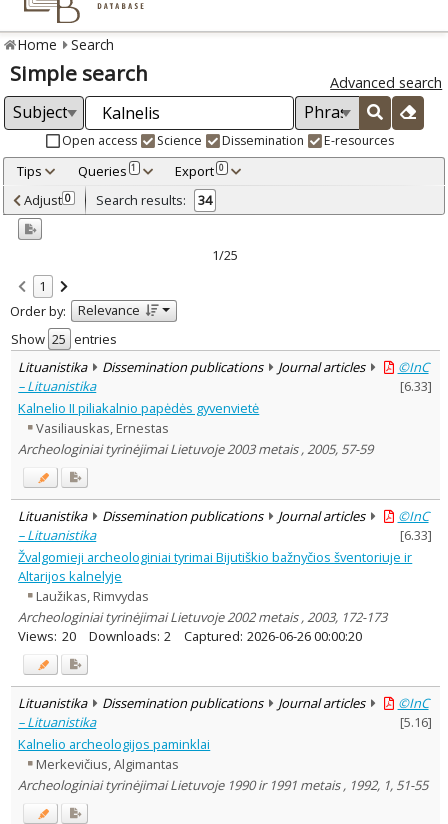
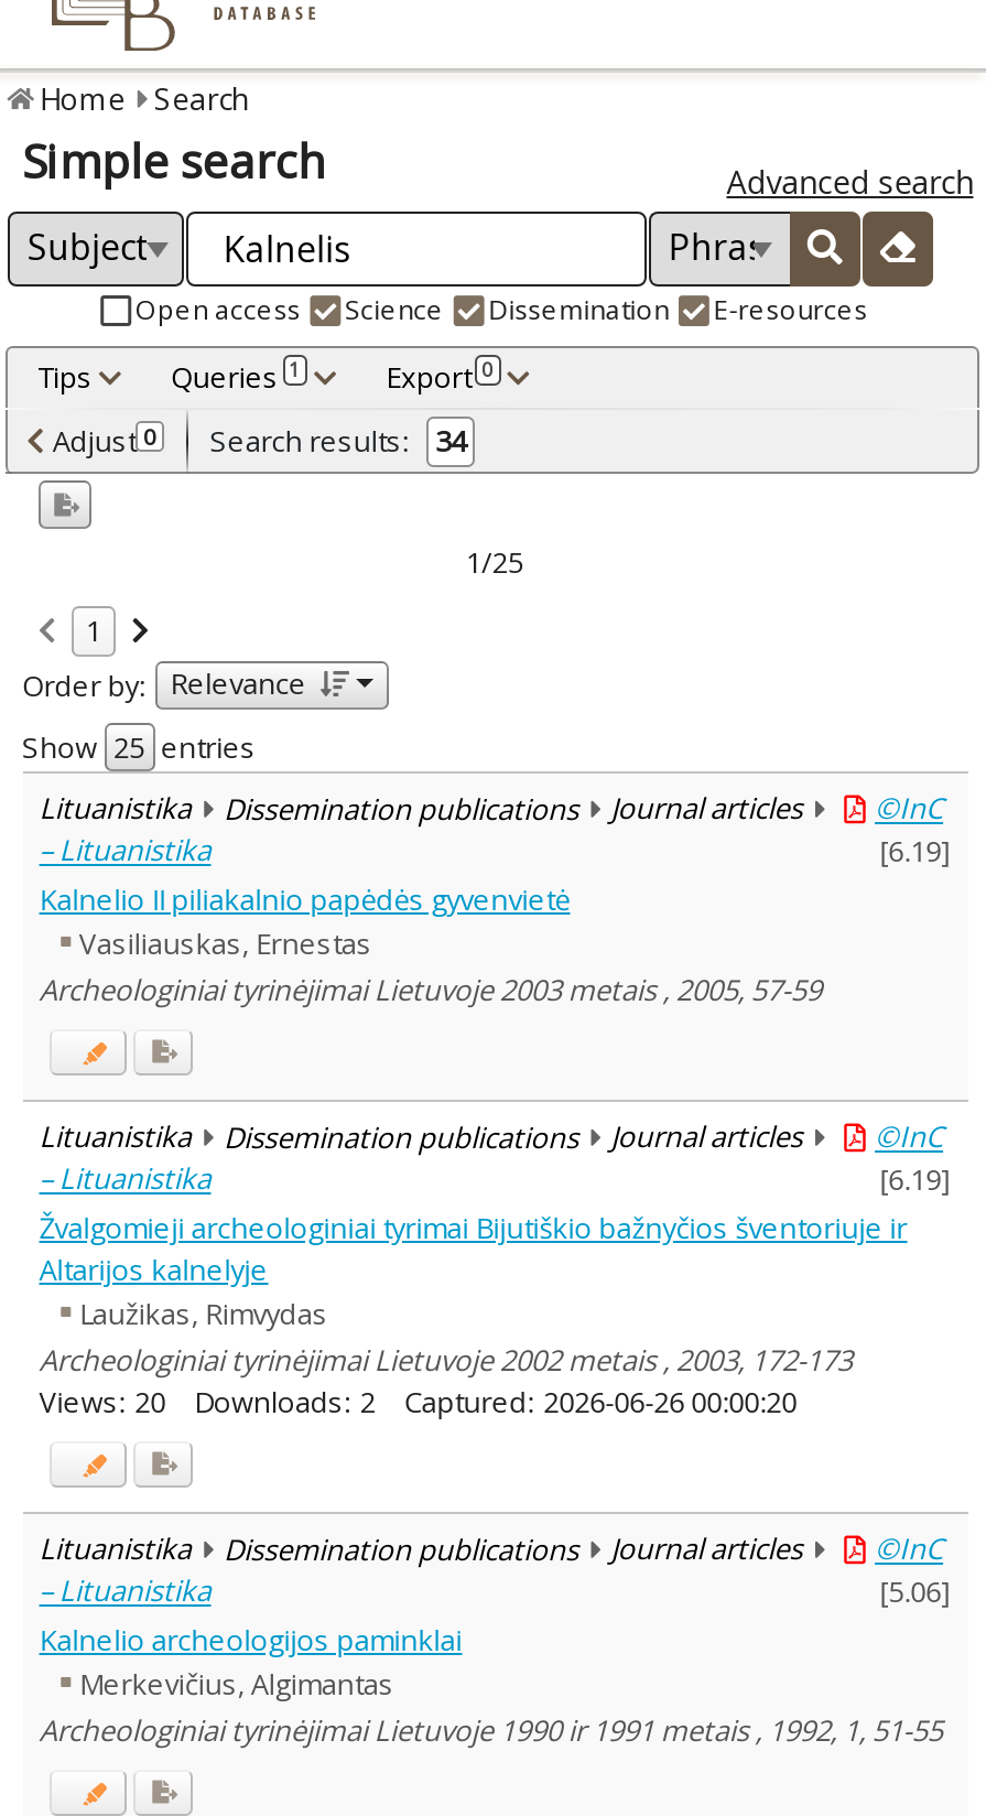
- [6.33]
+ [6.19]

- [6.33]
+ [6.19]

- [5.16]
+ [5.06]
